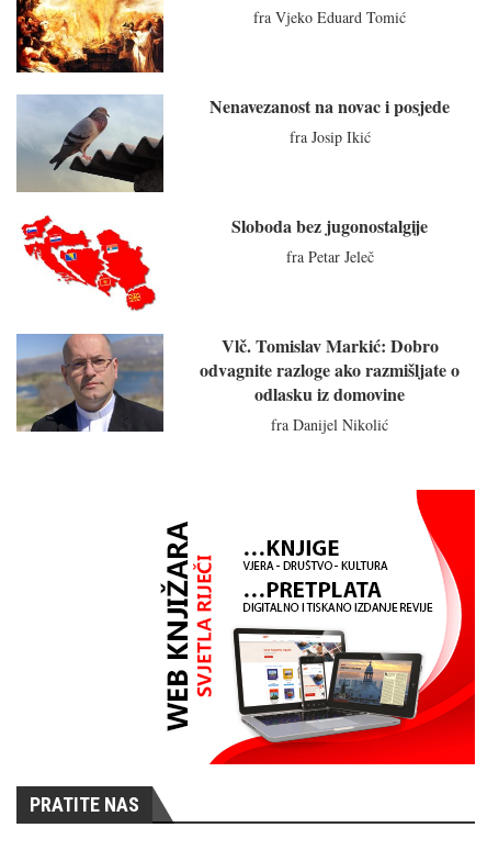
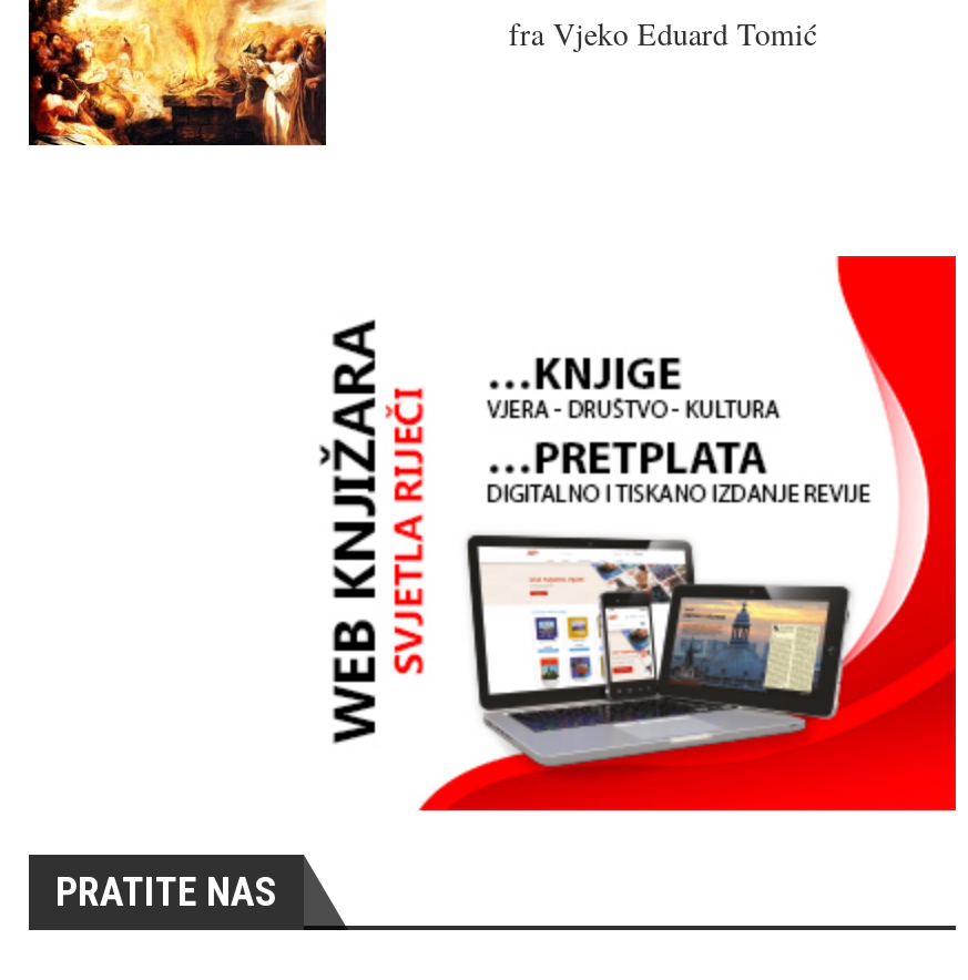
- [image]

- Nenavezanost na novac i posjede
- fra Josip Ikić

- [image]

- Sloboda bez jugonostalgije
- fra Petar Jeleč

- [image]
- Vlč. Tomislav Markić: Dobro
- odvagnite razloge ako razmišljate o
- odlasku iz domovine
- fra Danijel Nikolić
